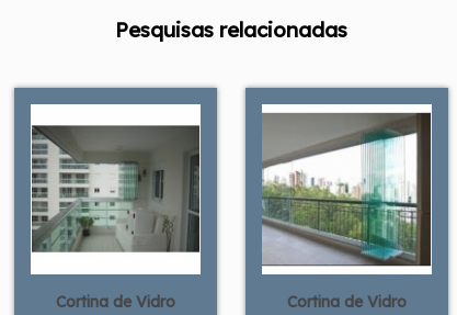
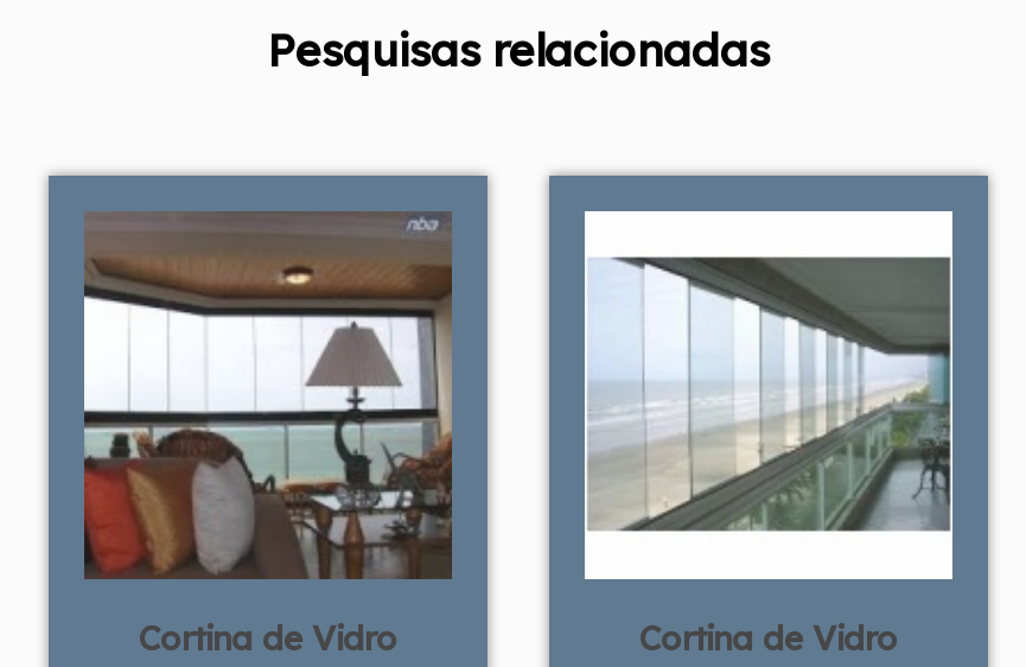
- [image]
+ [image]

- [image]
+ [image]
